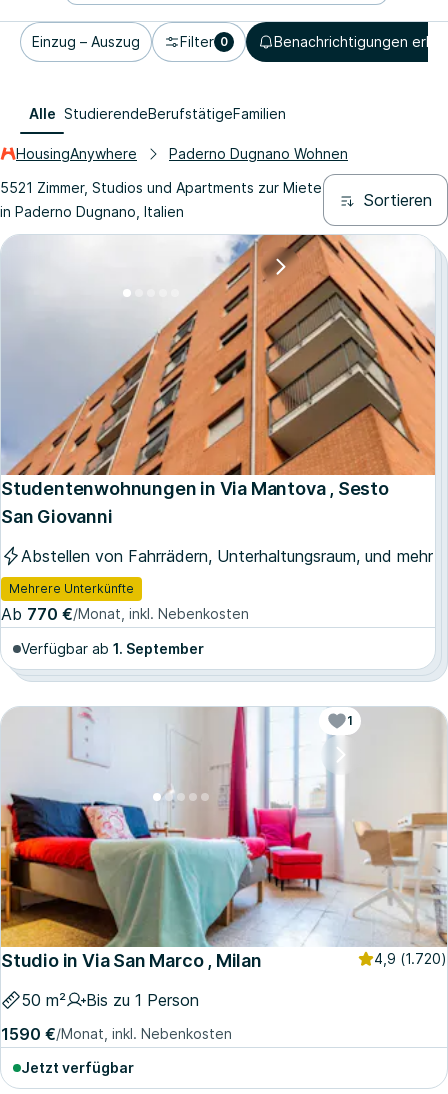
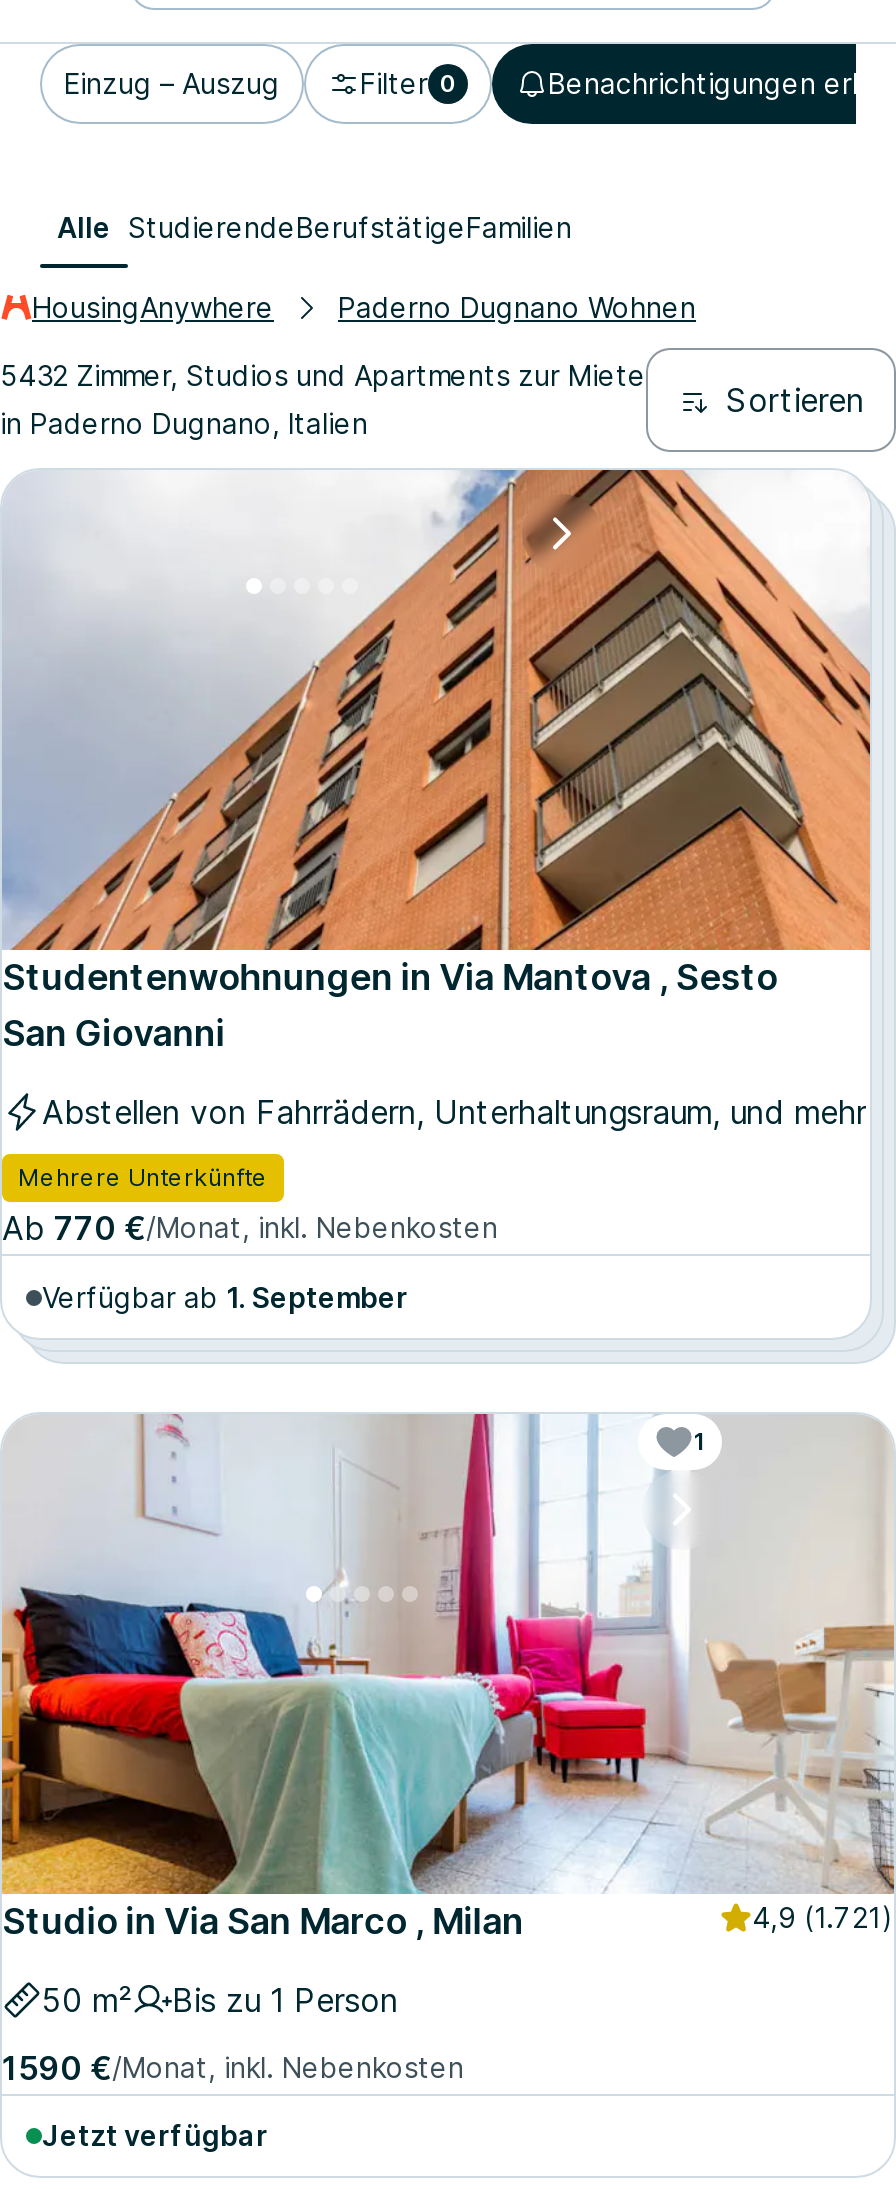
- 5521 Zimmer, Studios und Apartments zur Miete
+ 5432 Zimmer, Studios und Apartments zur Miete

- 4,9 (1.720)
+ 4,9 (1.721)
